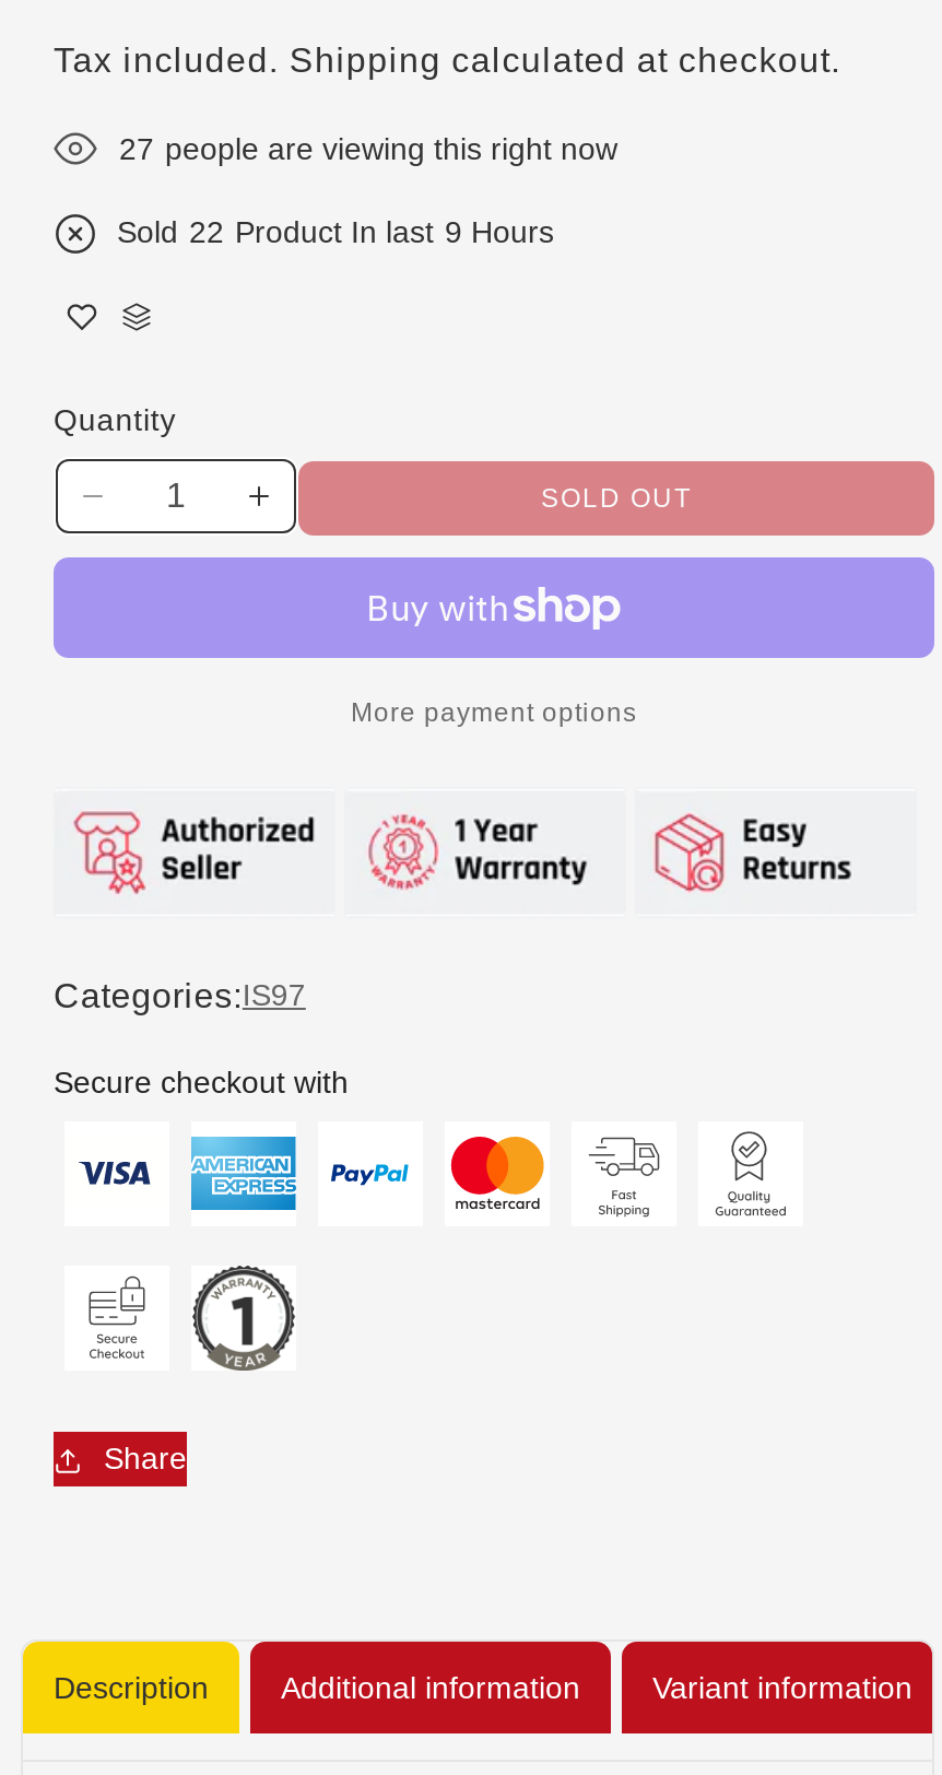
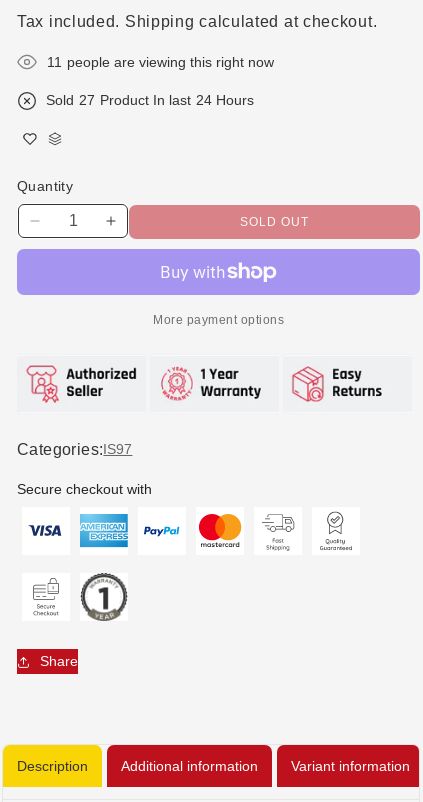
- 27 people are viewing this right now
+ 11 people are viewing this right now

- Sold 22 Product In last 9 Hours
+ Sold 27 Product In last 24 Hours
